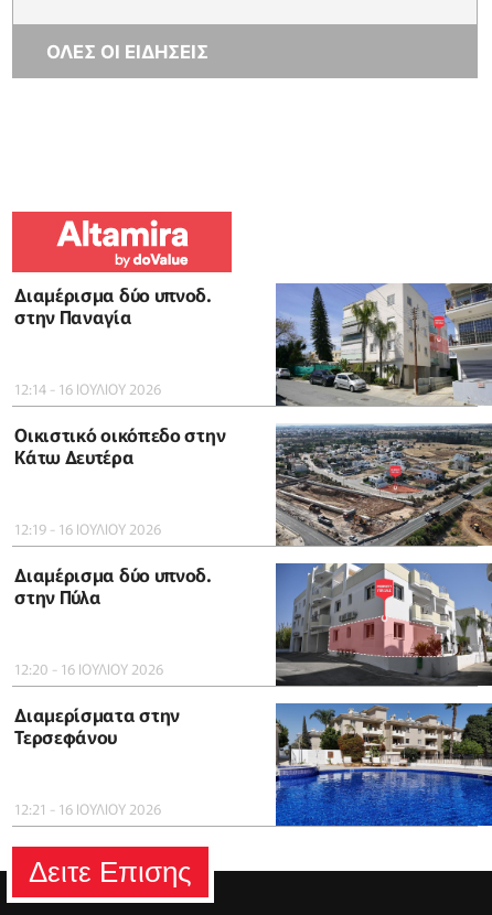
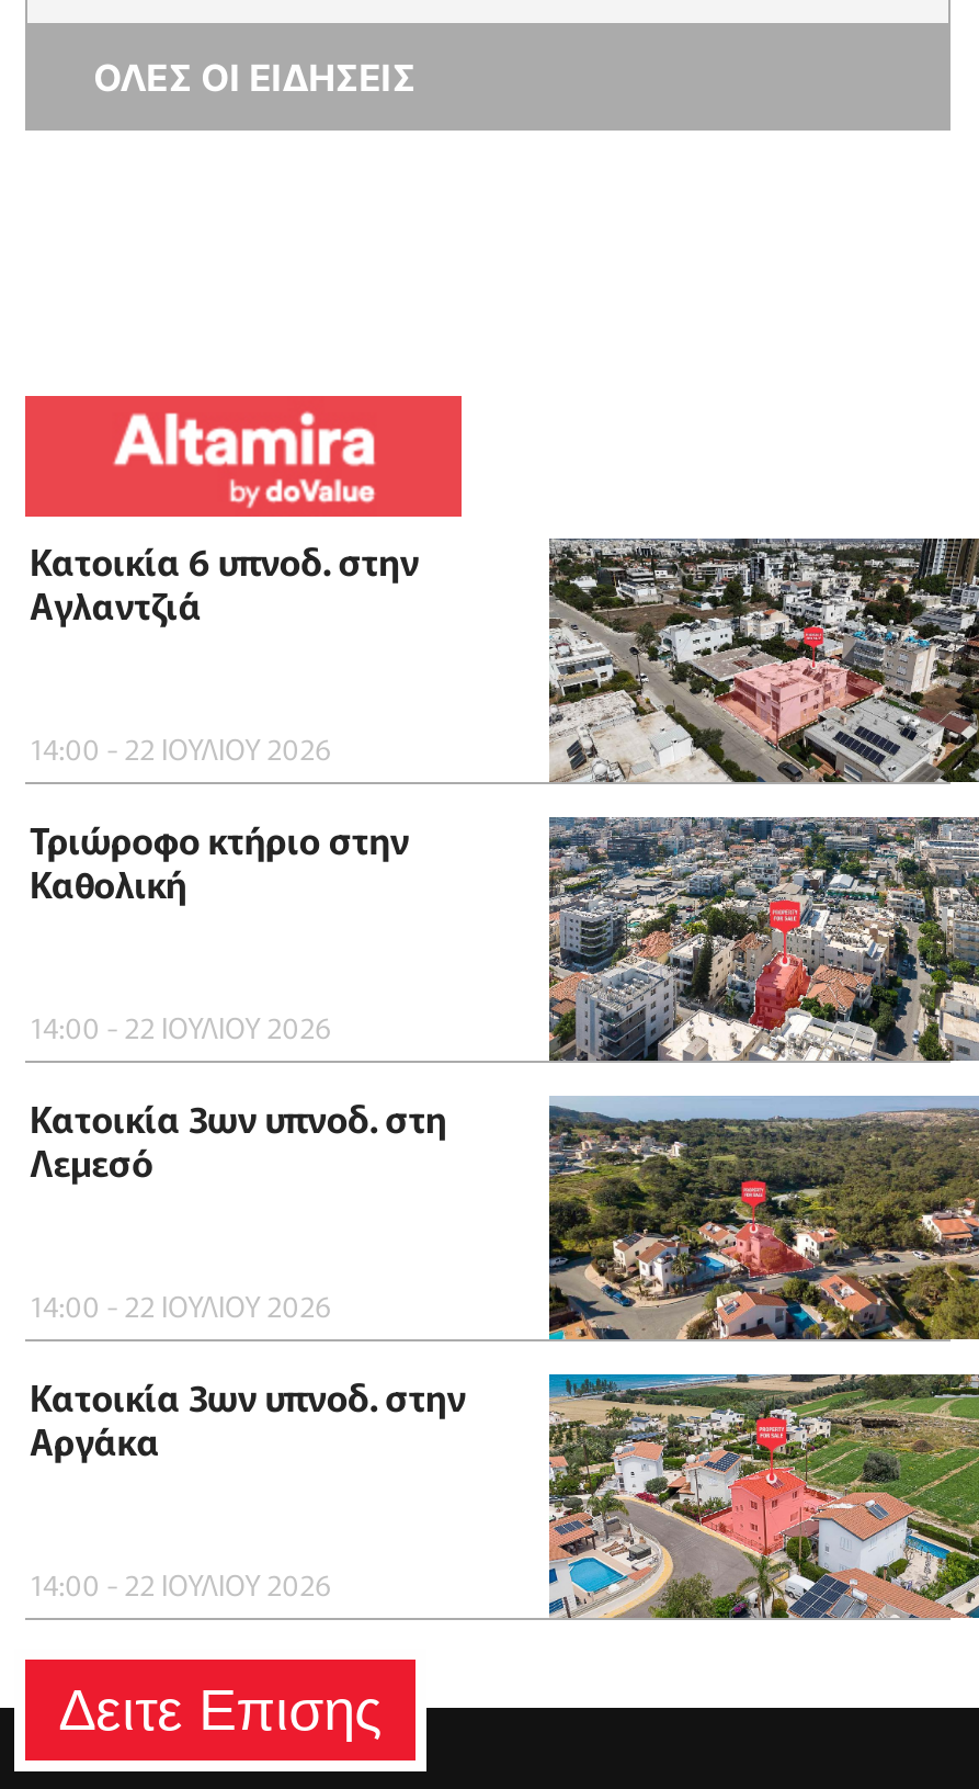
- Διαμέρισμα δύο υπνοδ.
- στην Παναγία
+ Κατοικία 6 υπνοδ. στην
+ Αγλαντζιά

- [image]
+ [image]

- 12:14 - 16 ΙΟΥΛΙΟΥ 2026
+ 14:00 - 22 ΙΟΥΛΙΟΥ 2026

- Οικιστικό οικόπεδο στην
- Κάτω Δευτέρα
+ Τριώροφο κτήριο στην
+ Καθολική

- [image]
+ [image]

- 12:19 - 16 ΙΟΥΛΙΟΥ 2026
+ 14:00 - 22 ΙΟΥΛΙΟΥ 2026

- Διαμέρισμα δύο υπνοδ.
- στην Πύλα
+ Κατοικία 3ων υπνοδ. στη
+ Λεμεσό

- [image]
+ [image]

- 12:20 - 16 ΙΟΥΛΙΟΥ 2026
+ 14:00 - 22 ΙΟΥΛΙΟΥ 2026

- Διαμερίσματα στην
- Τερσεφάνου
+ Κατοικία 3ων υπνοδ. στην
+ Αργάκα

- [image]
+ [image]

- 12:21 - 16 ΙΟΥΛΙΟΥ 2026
+ 14:00 - 22 ΙΟΥΛΙΟΥ 2026
